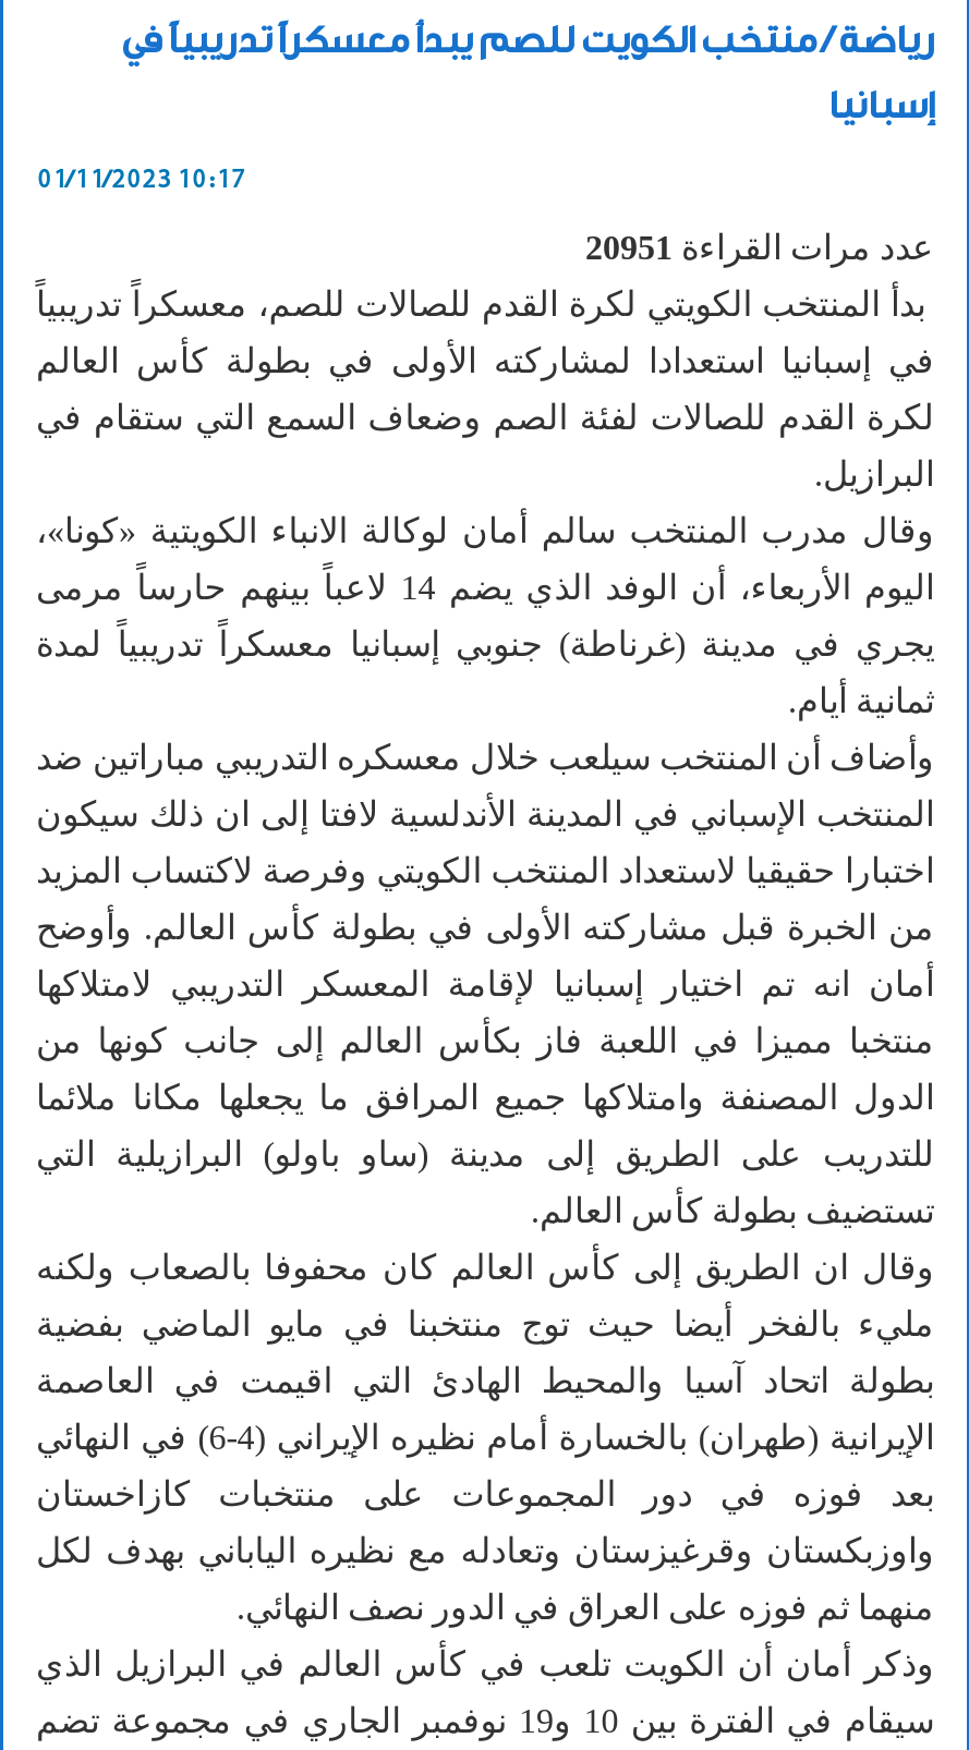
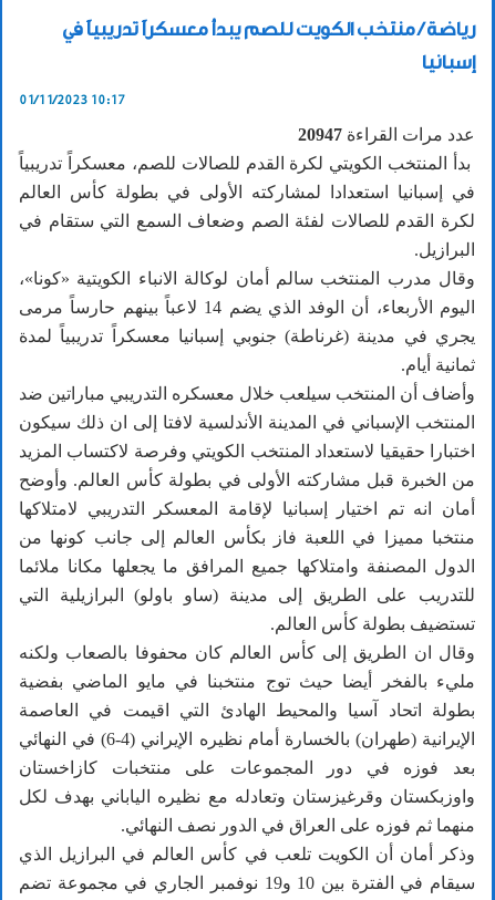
- عدد مرات القراءة 20951
+ عدد مرات القراءة 20947
